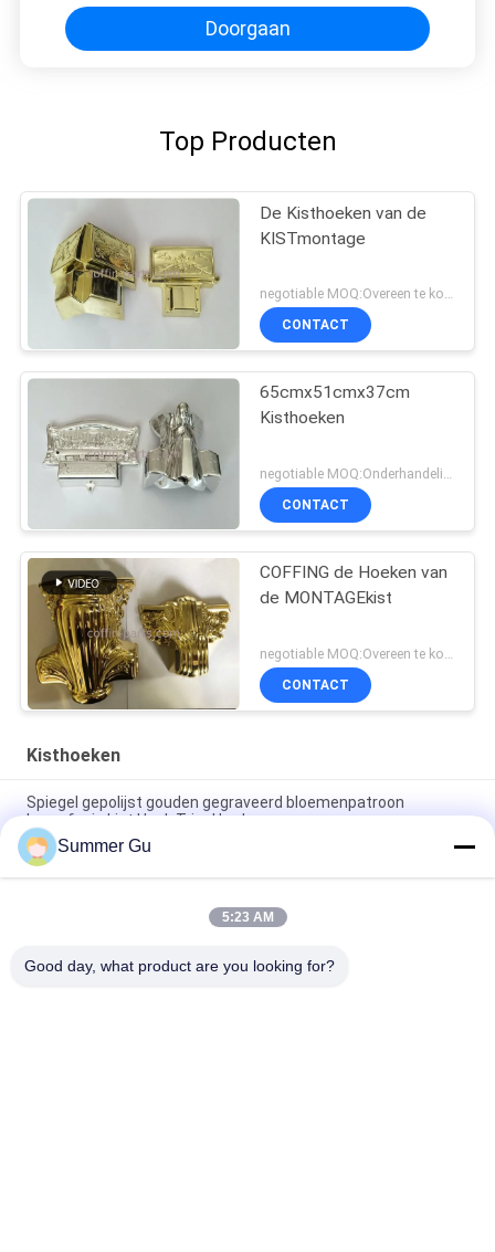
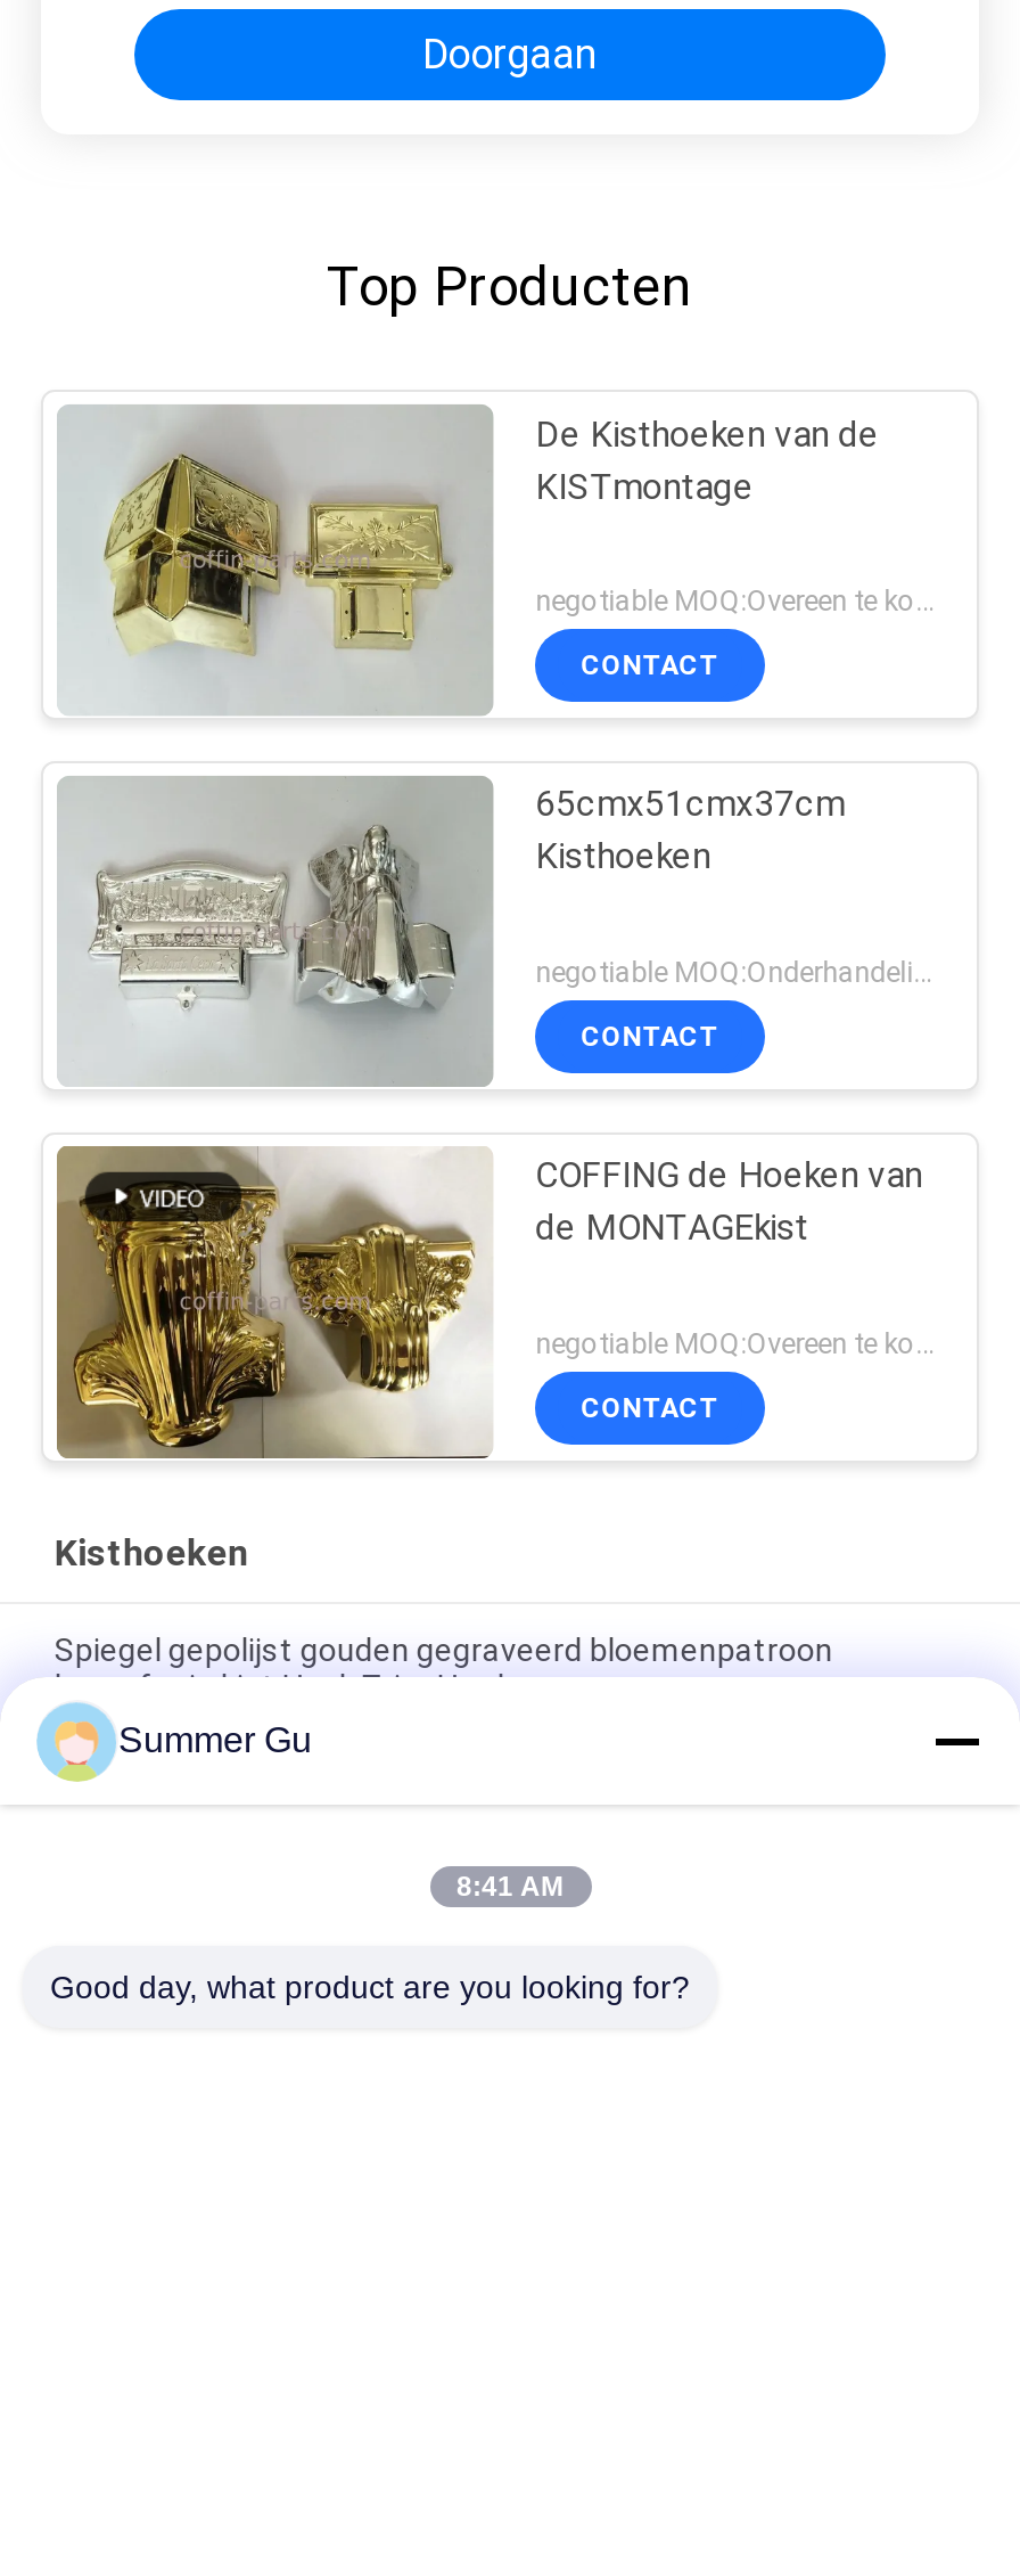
- 5:23 AM
+ 8:41 AM
